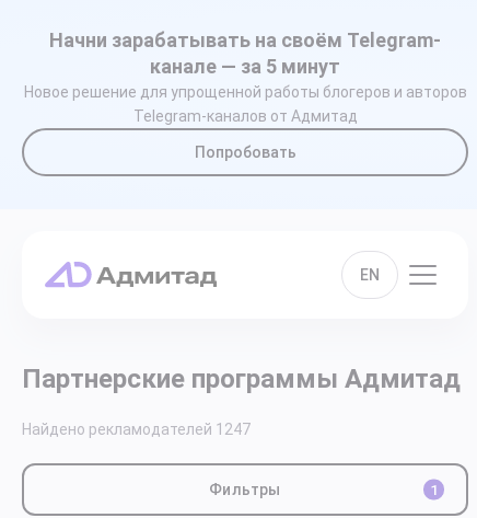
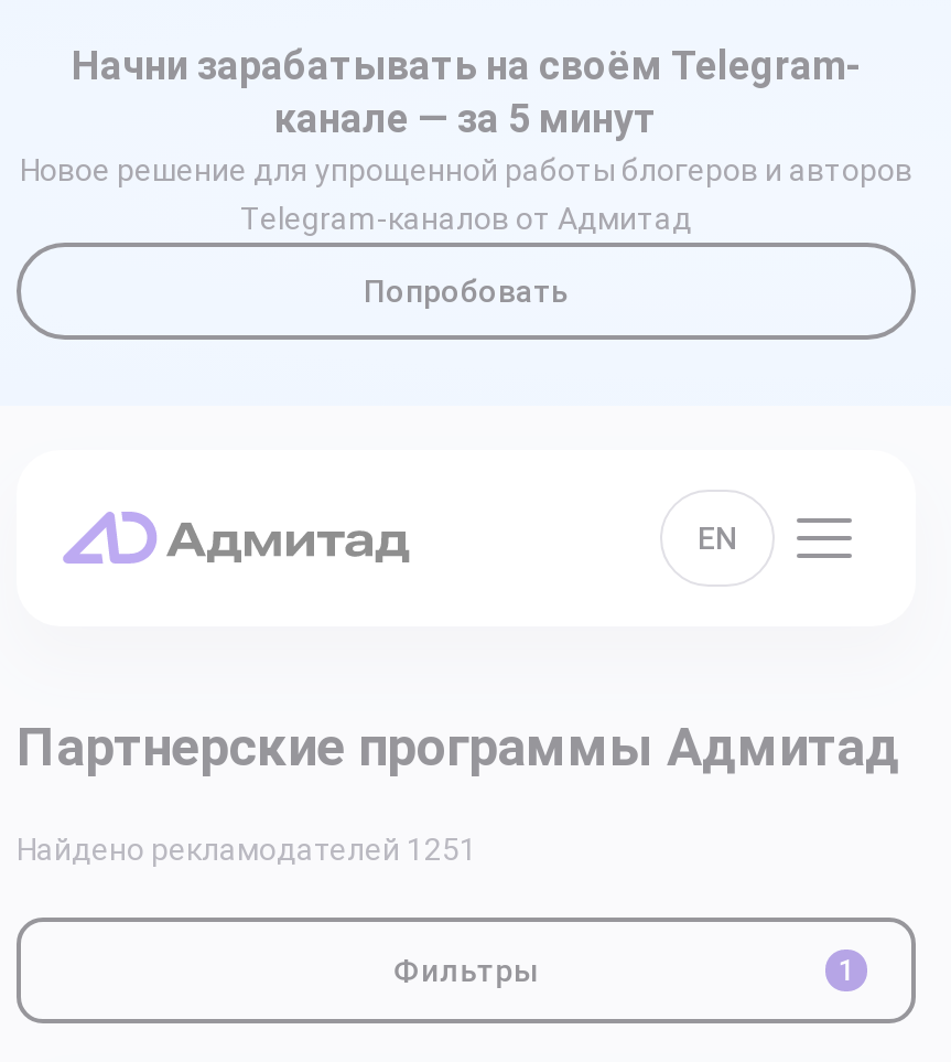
- Найдено рекламодателей 1247
+ Найдено рекламодателей 1251
